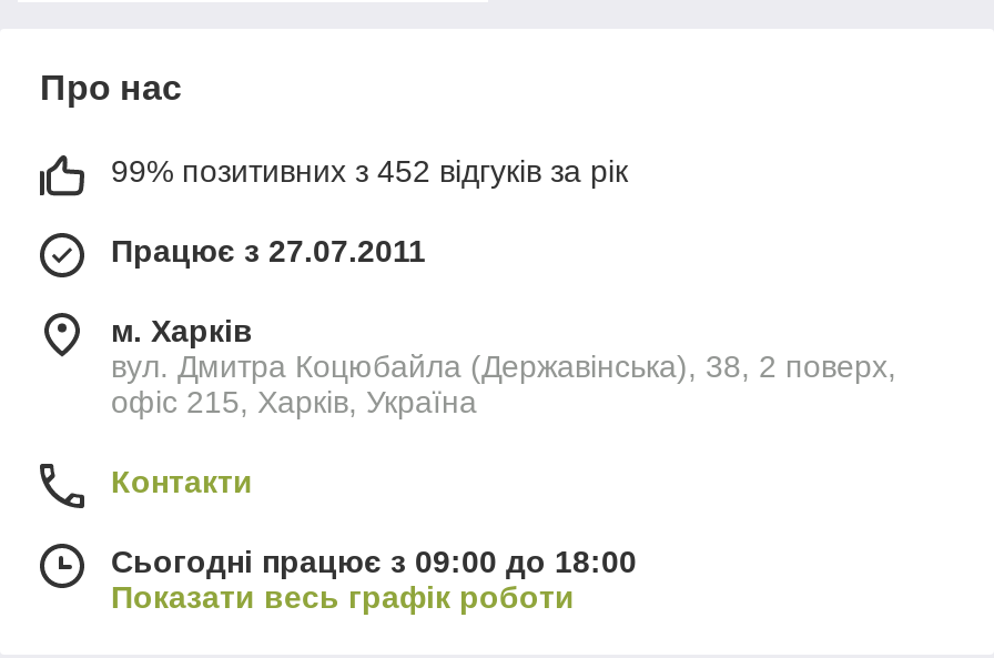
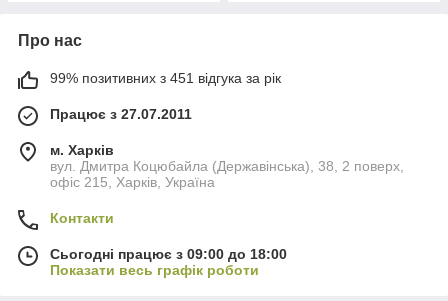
- 99% позитивних з 452 відгуків за рік
+ 99% позитивних з 451 відгука за рік
